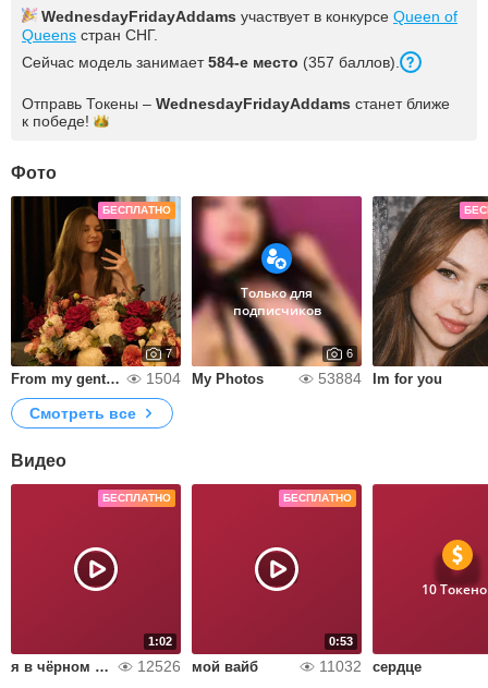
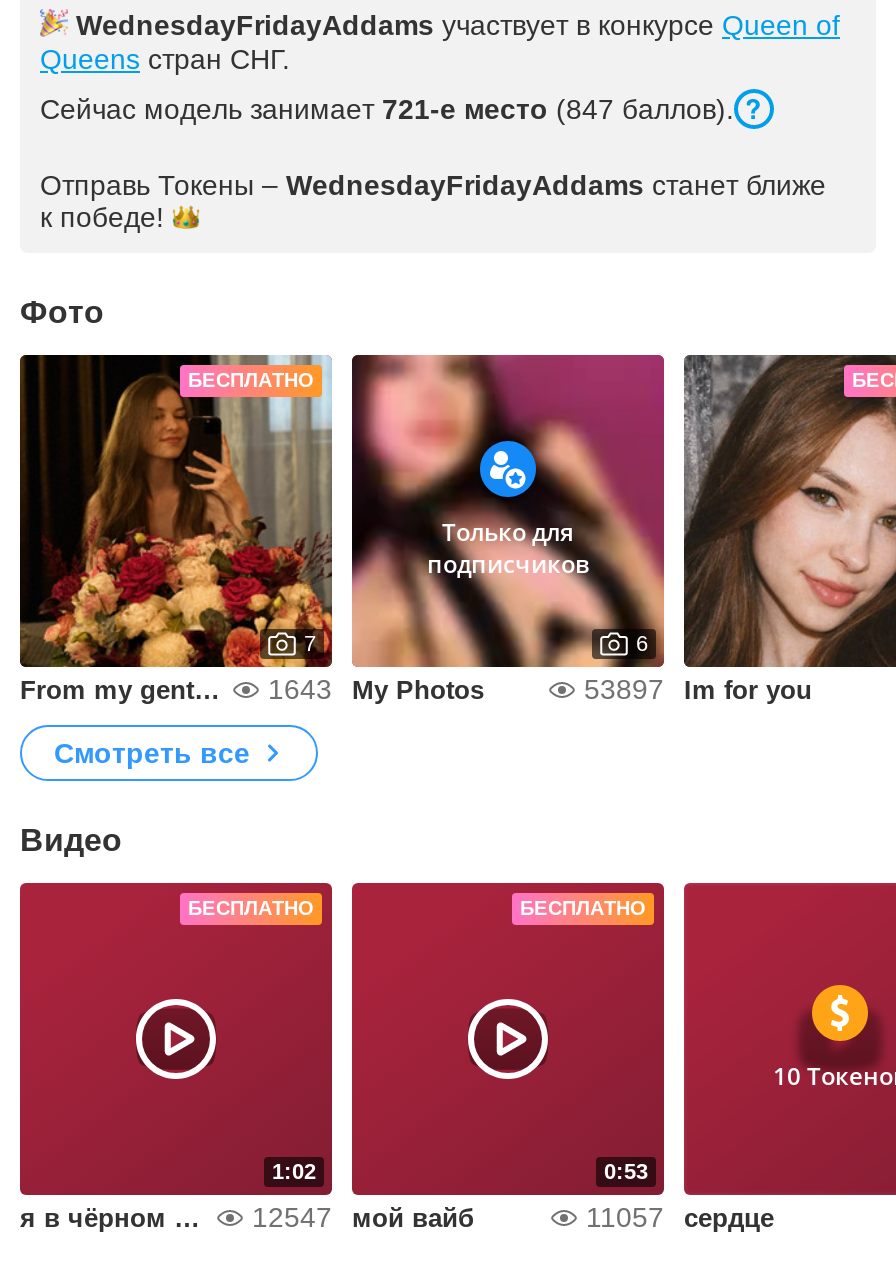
- Сейчас модель занимает 584-е место (357 баллов).
+ Сейчас модель занимает 721-е место (847 баллов).

- 1504
+ 1643

- 53884 Im for you
+ 53897 Im for you

- 12526
+ 12547

- 11032 сердце
+ 11057 сердце
